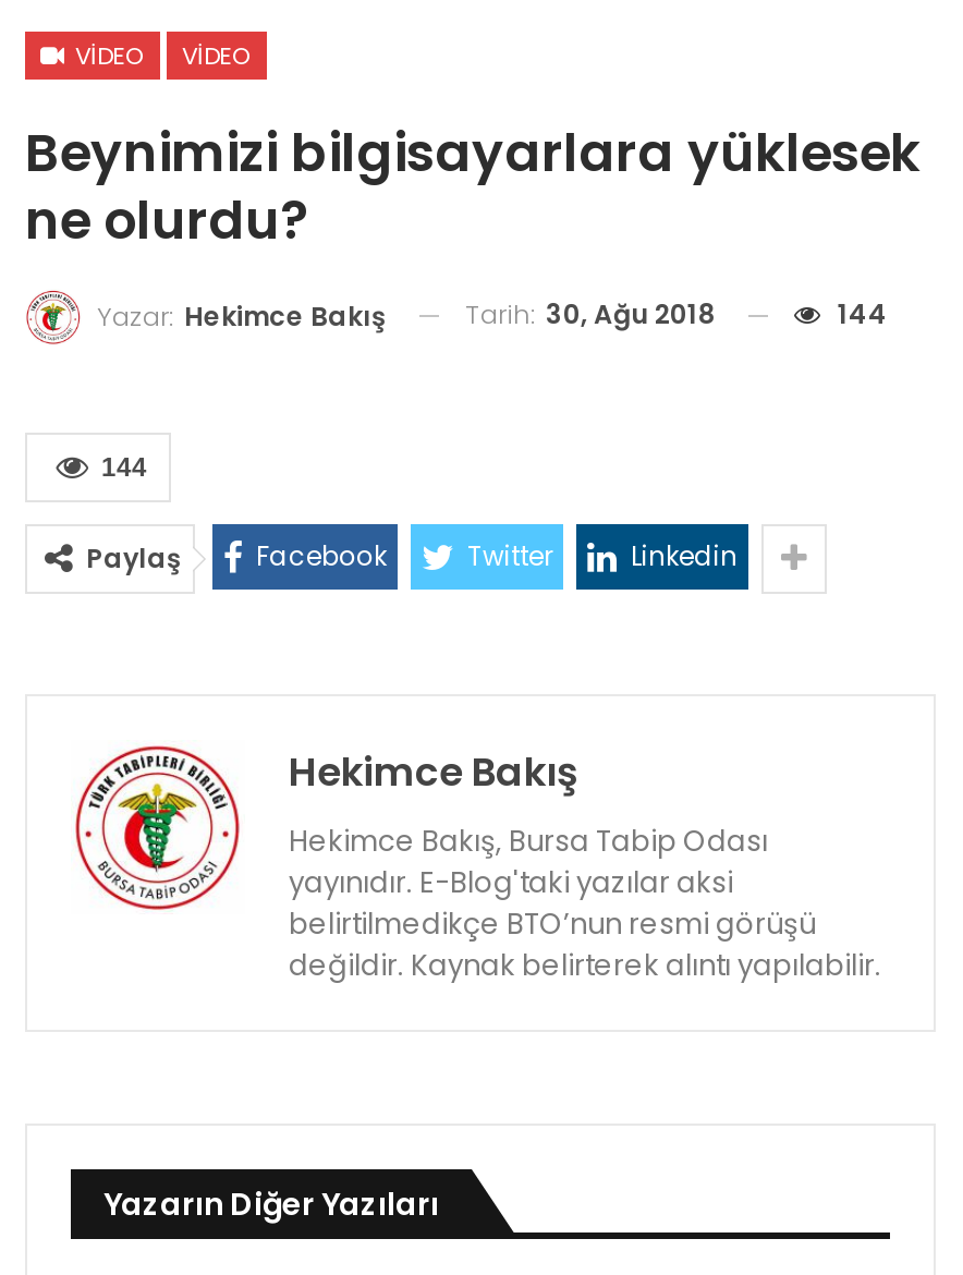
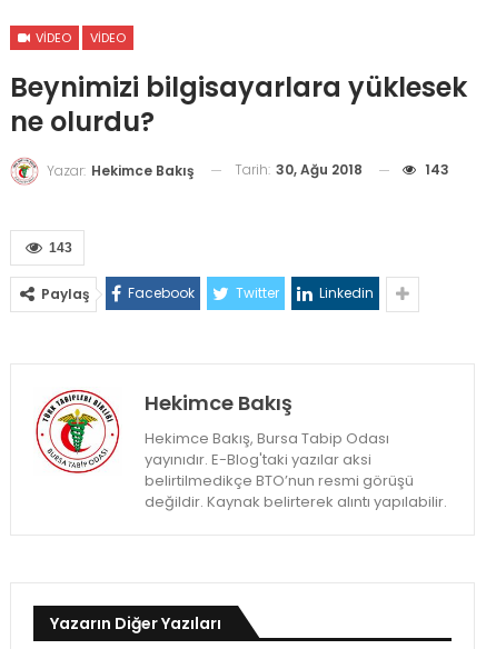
- 144
+ 143

- 144
+ 143
